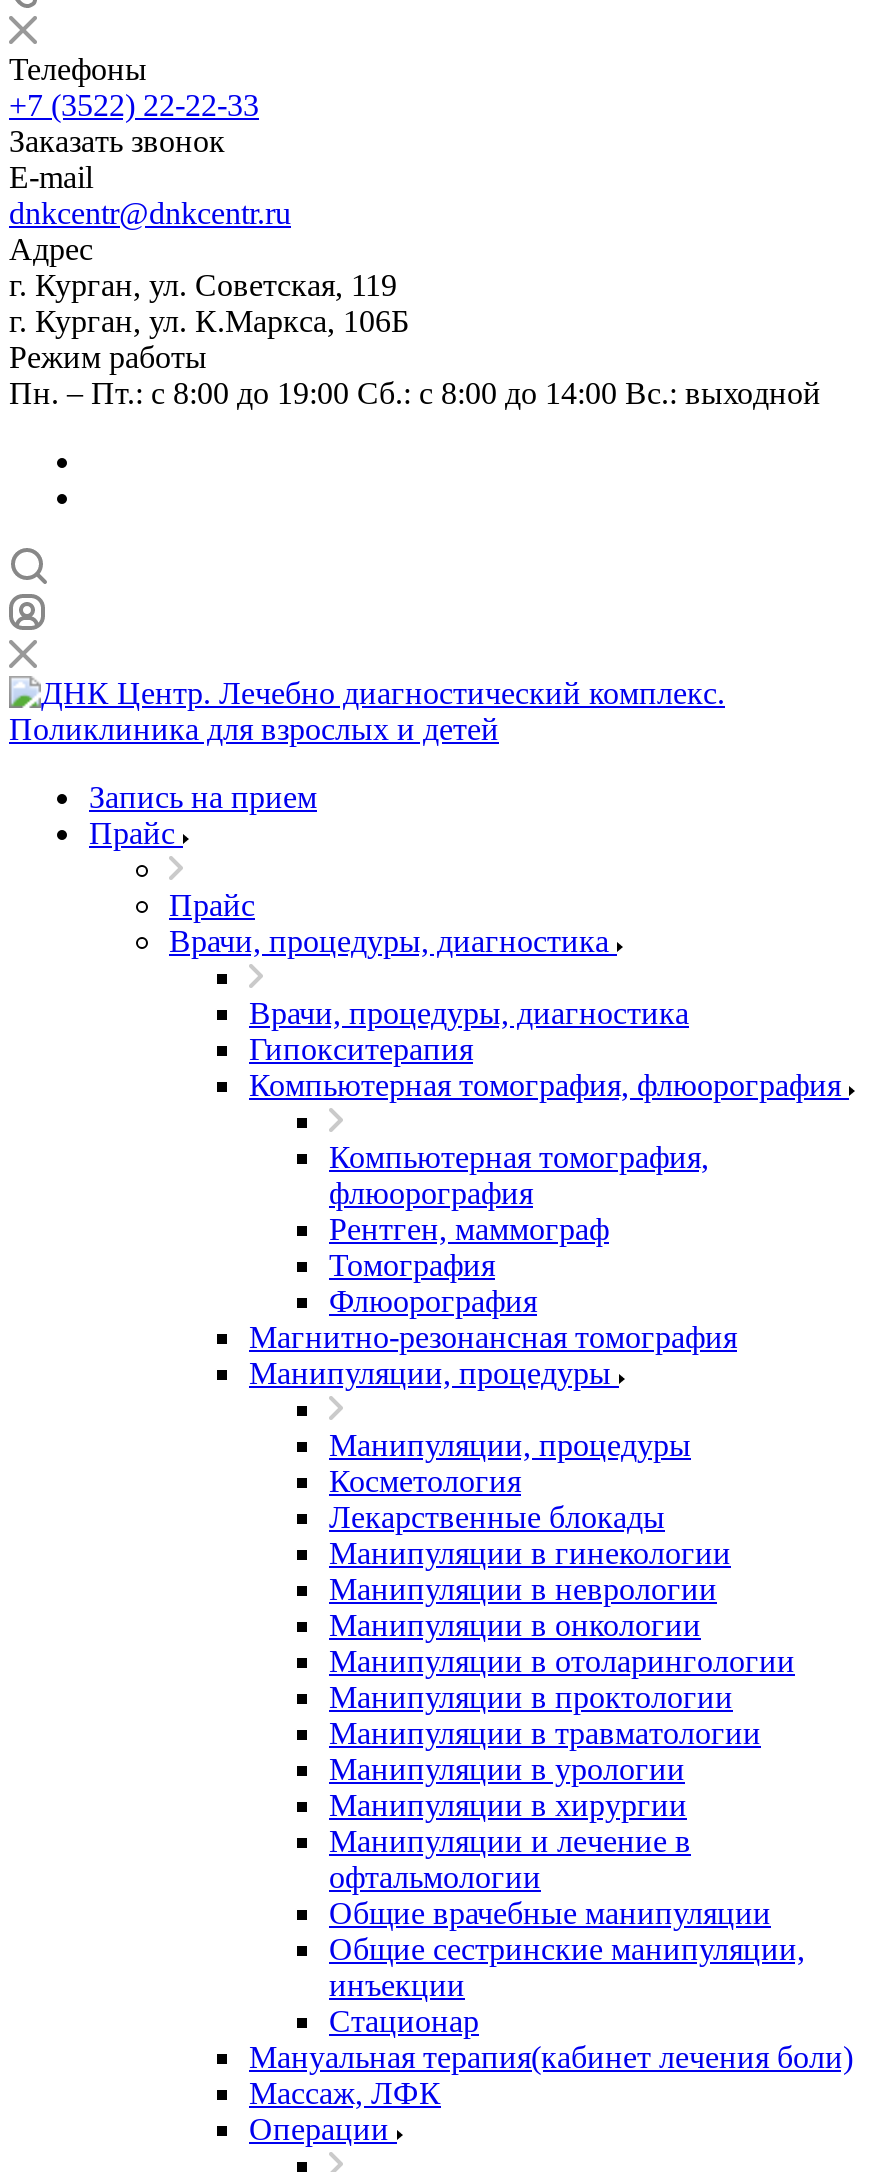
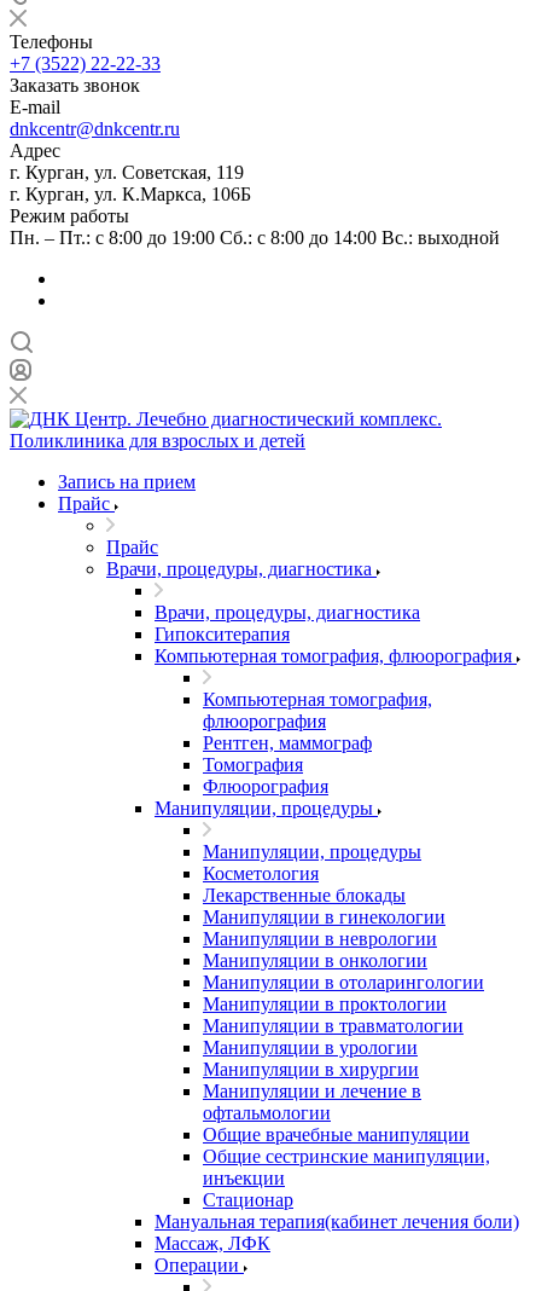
- Магнитно-резонансная томография
